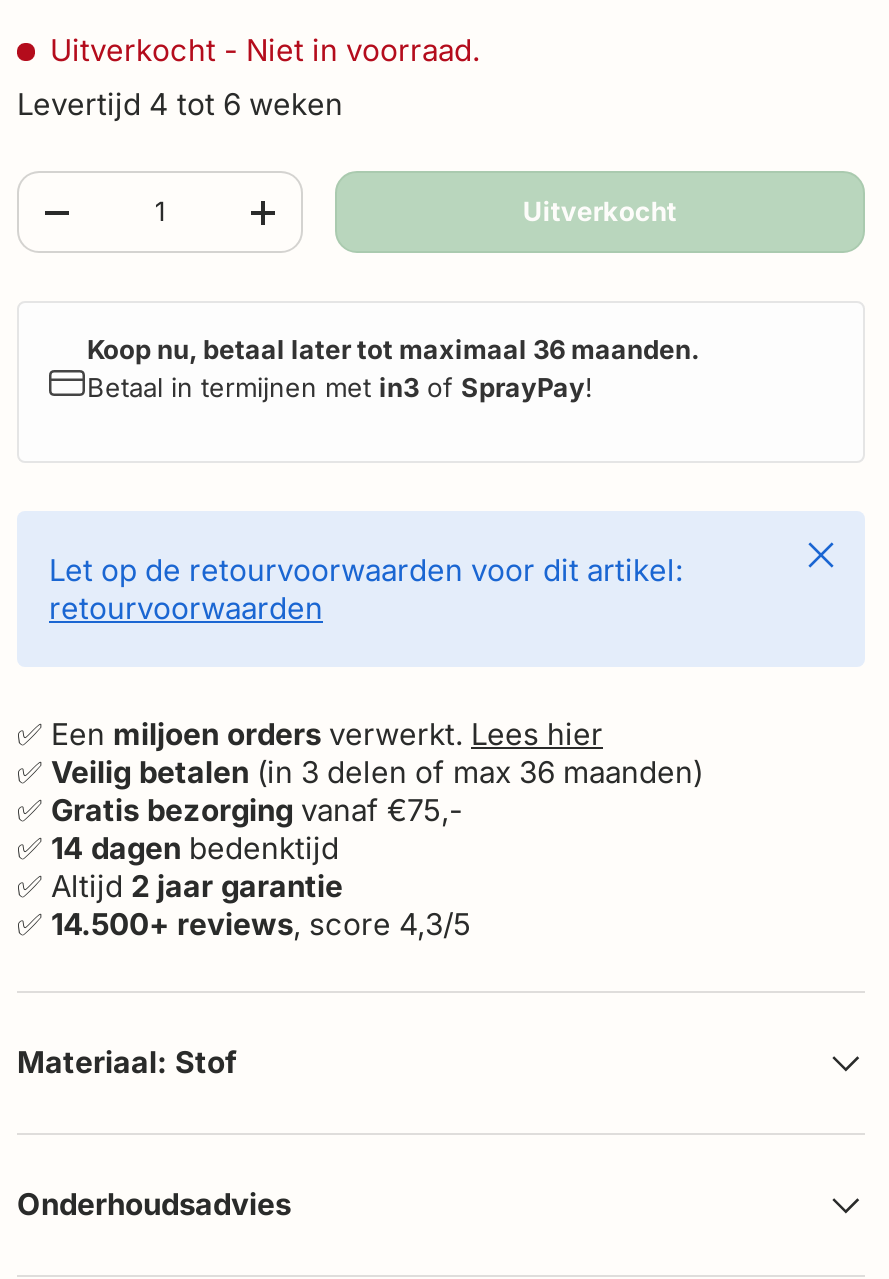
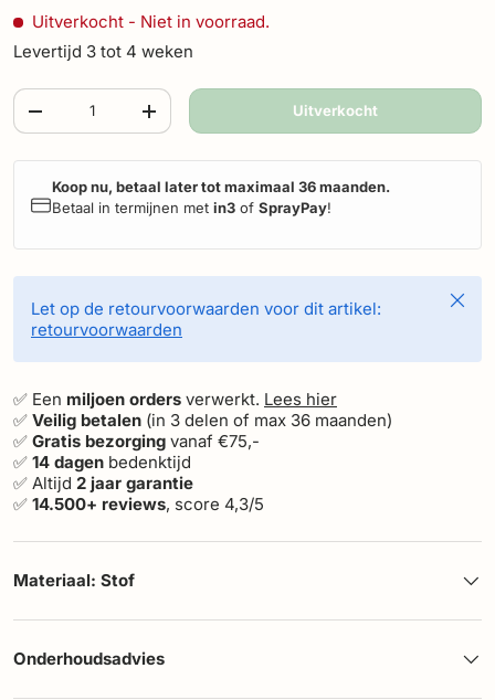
- Levertijd 4 tot 6 weken
+ Levertijd 3 tot 4 weken
